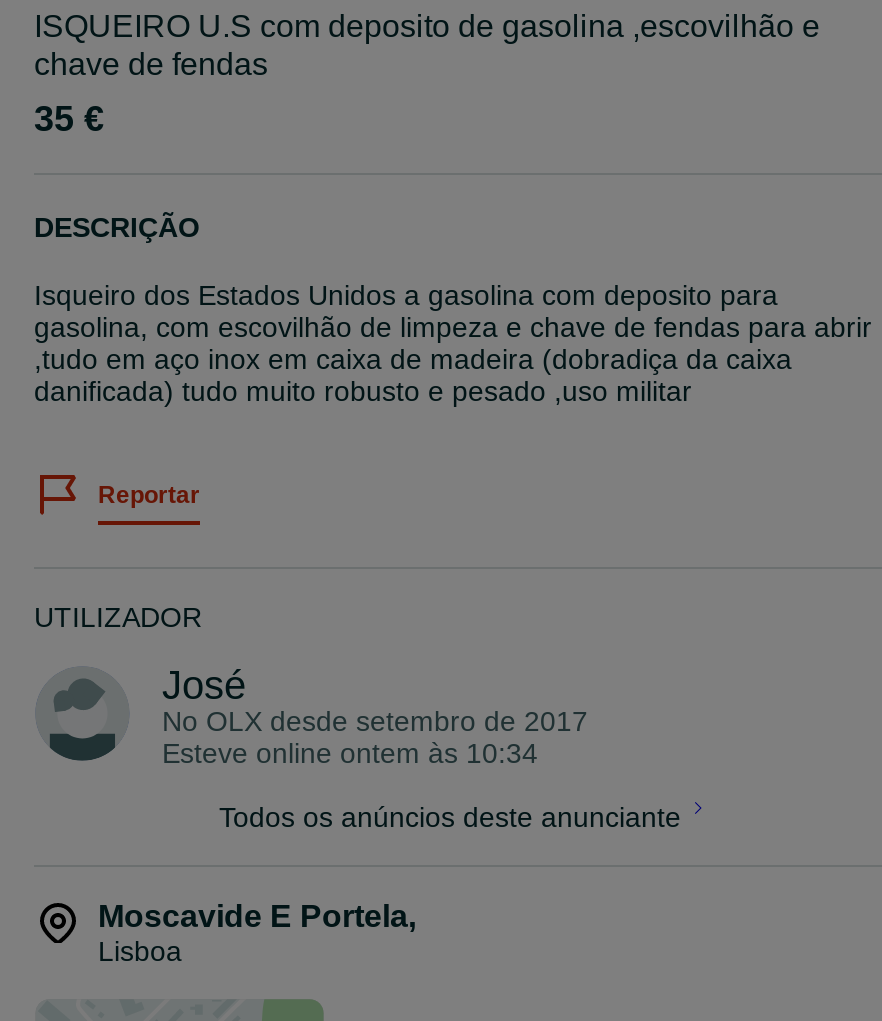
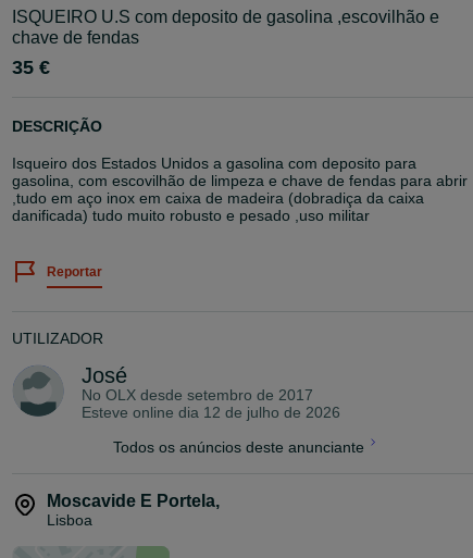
- Esteve online ontem às 10:34
+ Esteve online dia 12 de julho de 2026
